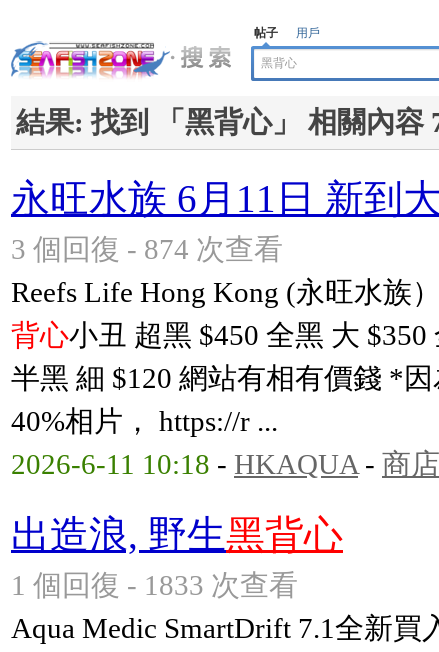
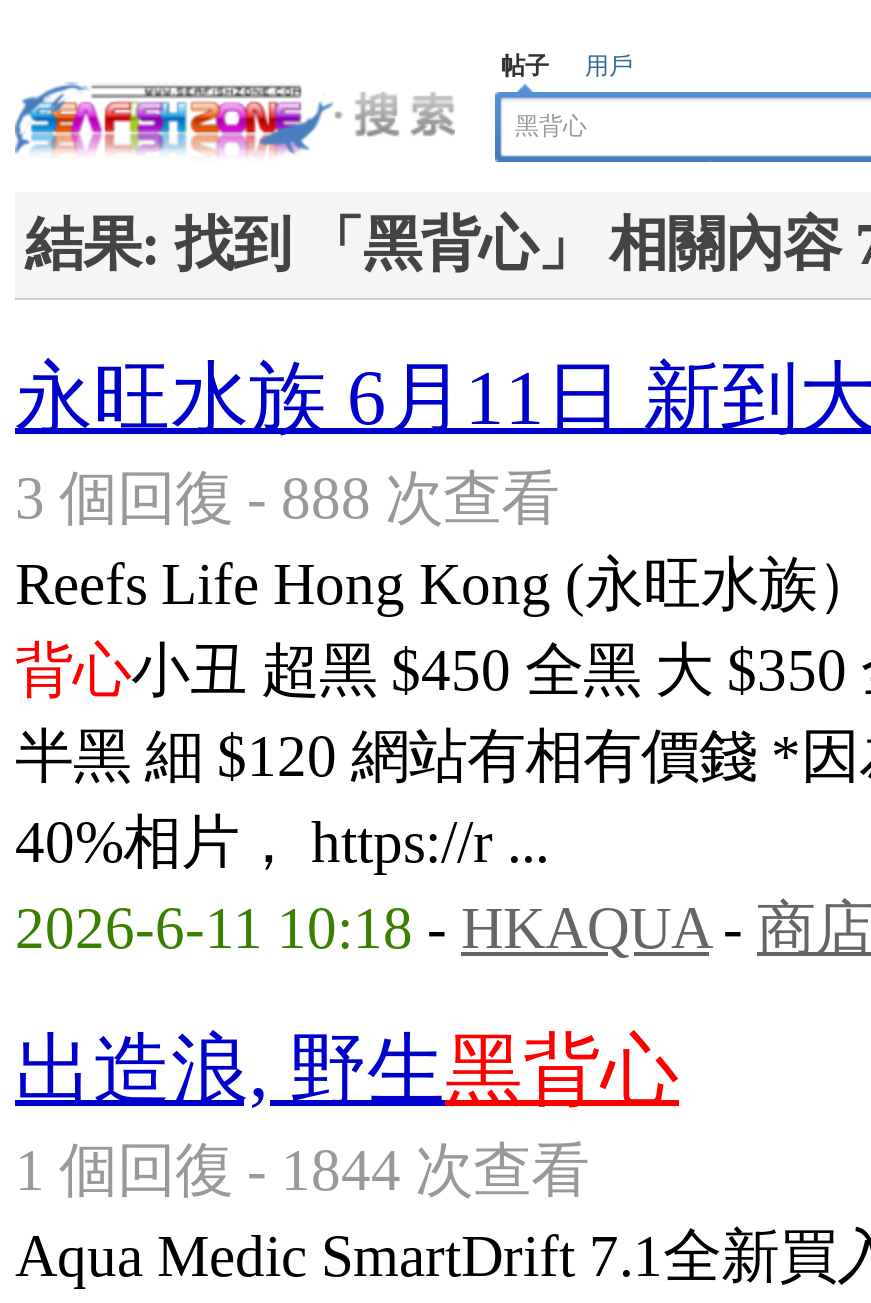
- 3 個回復 - 874 次查看
+ 3 個回復 - 888 次查看

- 1 個回復 - 1833 次查看
+ 1 個回復 - 1844 次查看
